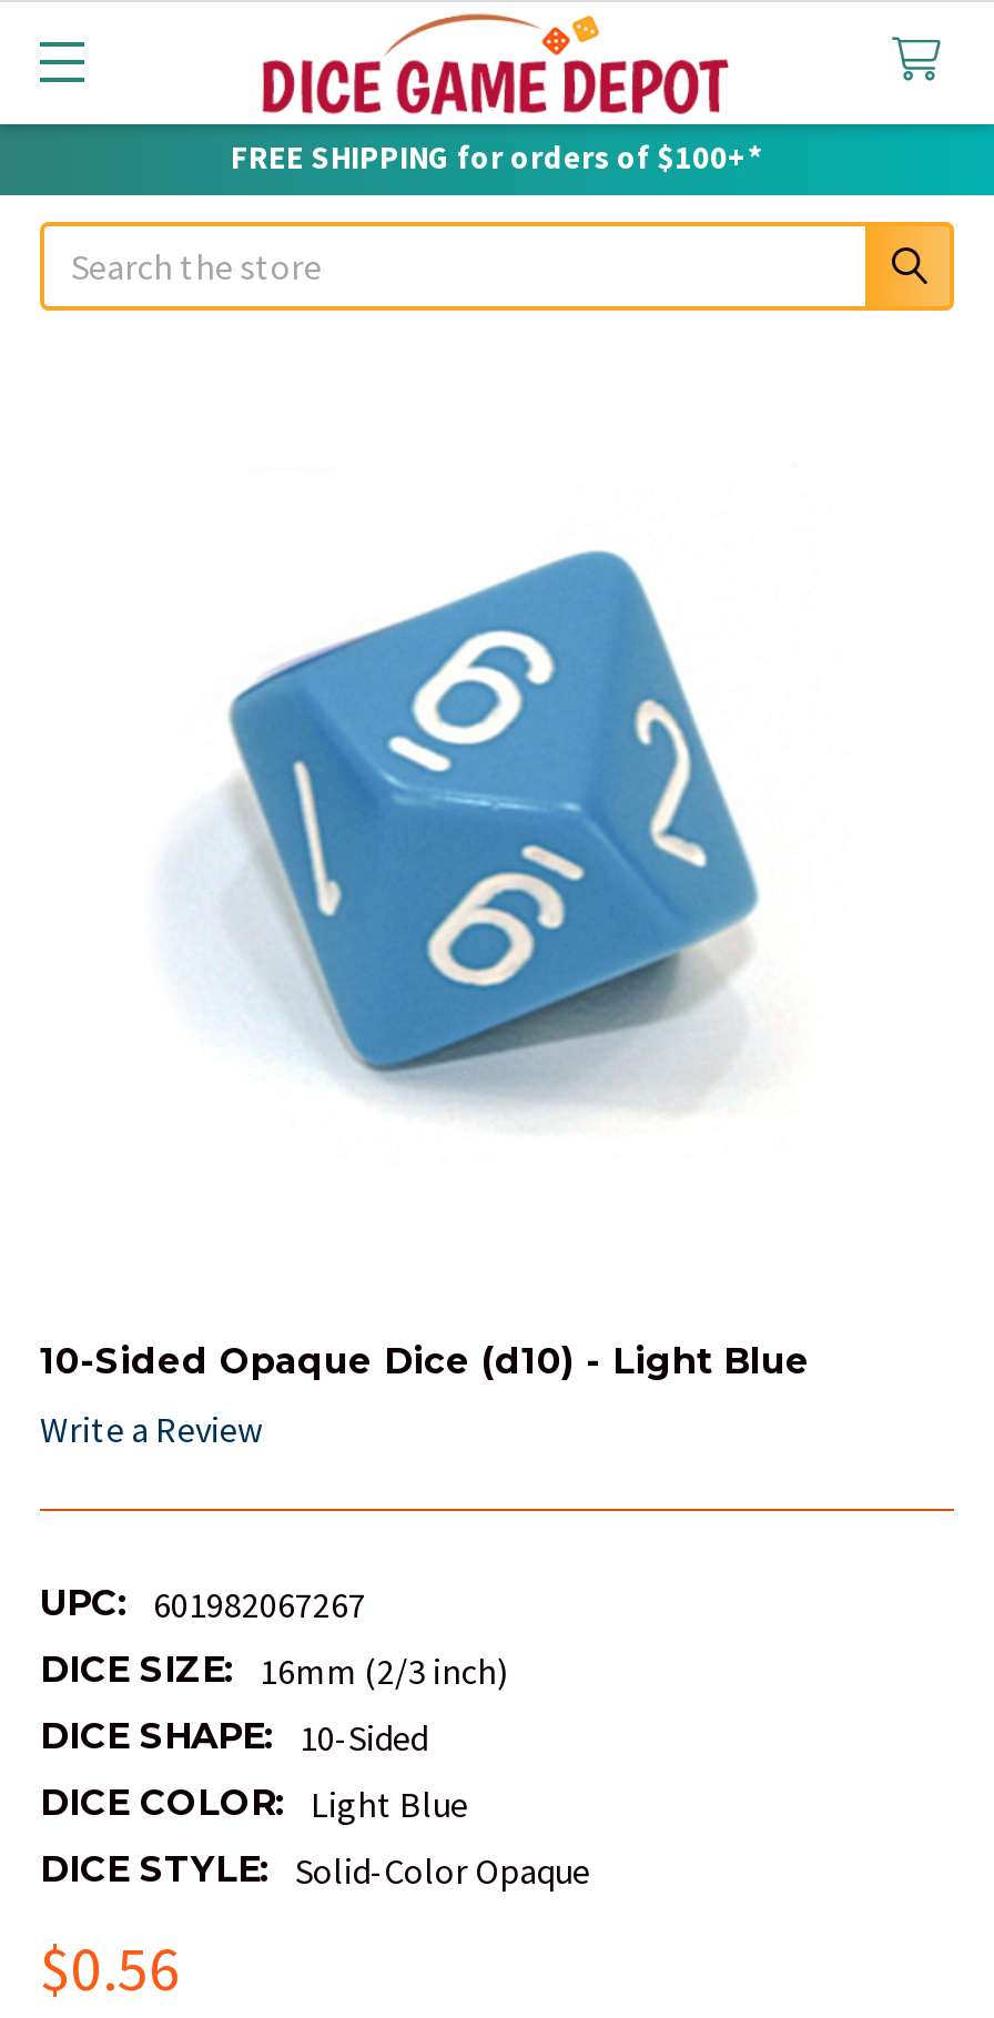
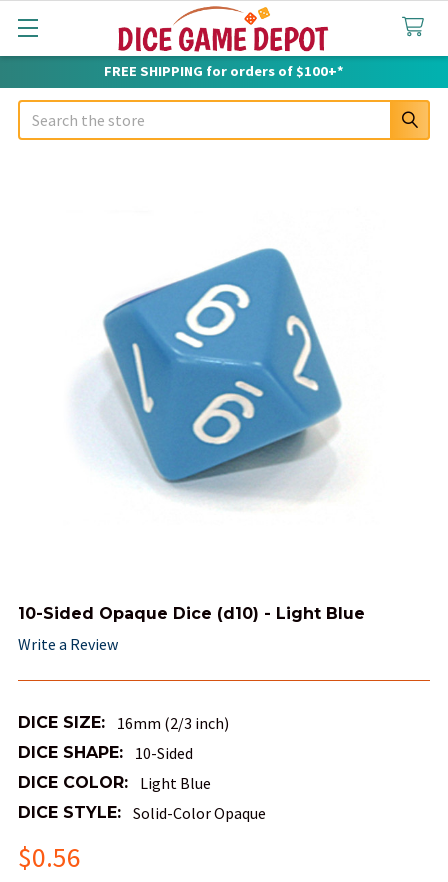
- UPC:
- 601982067267
